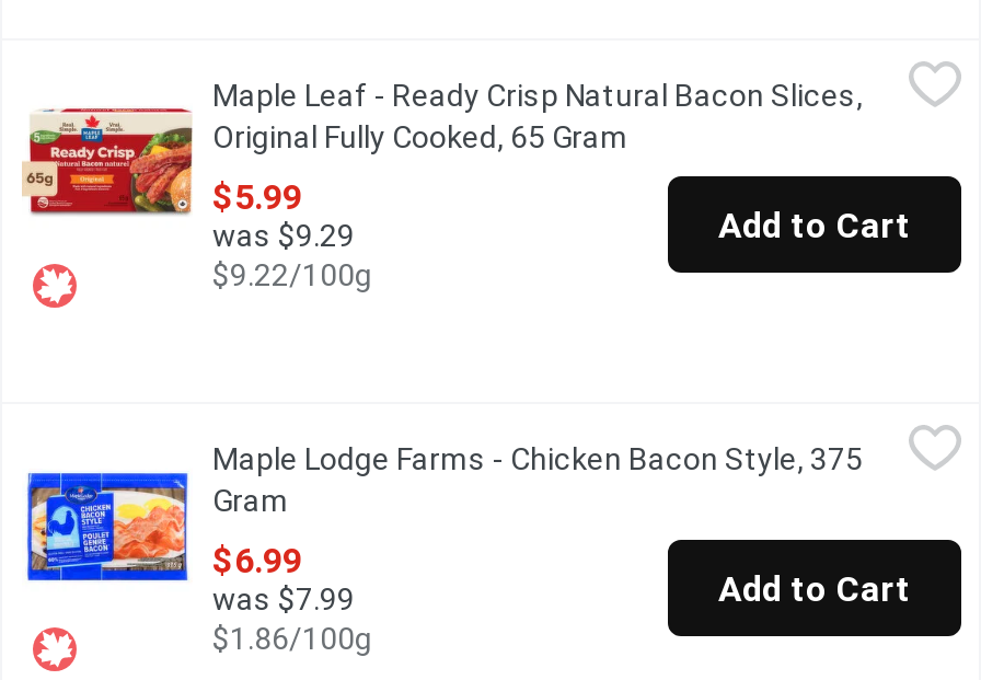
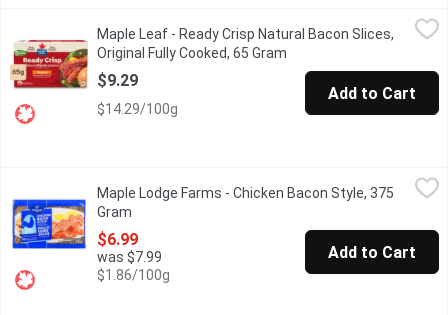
- $5.99
- was $9.29
- $9.22/100g
+ $9.29
+ $14.29/100g
